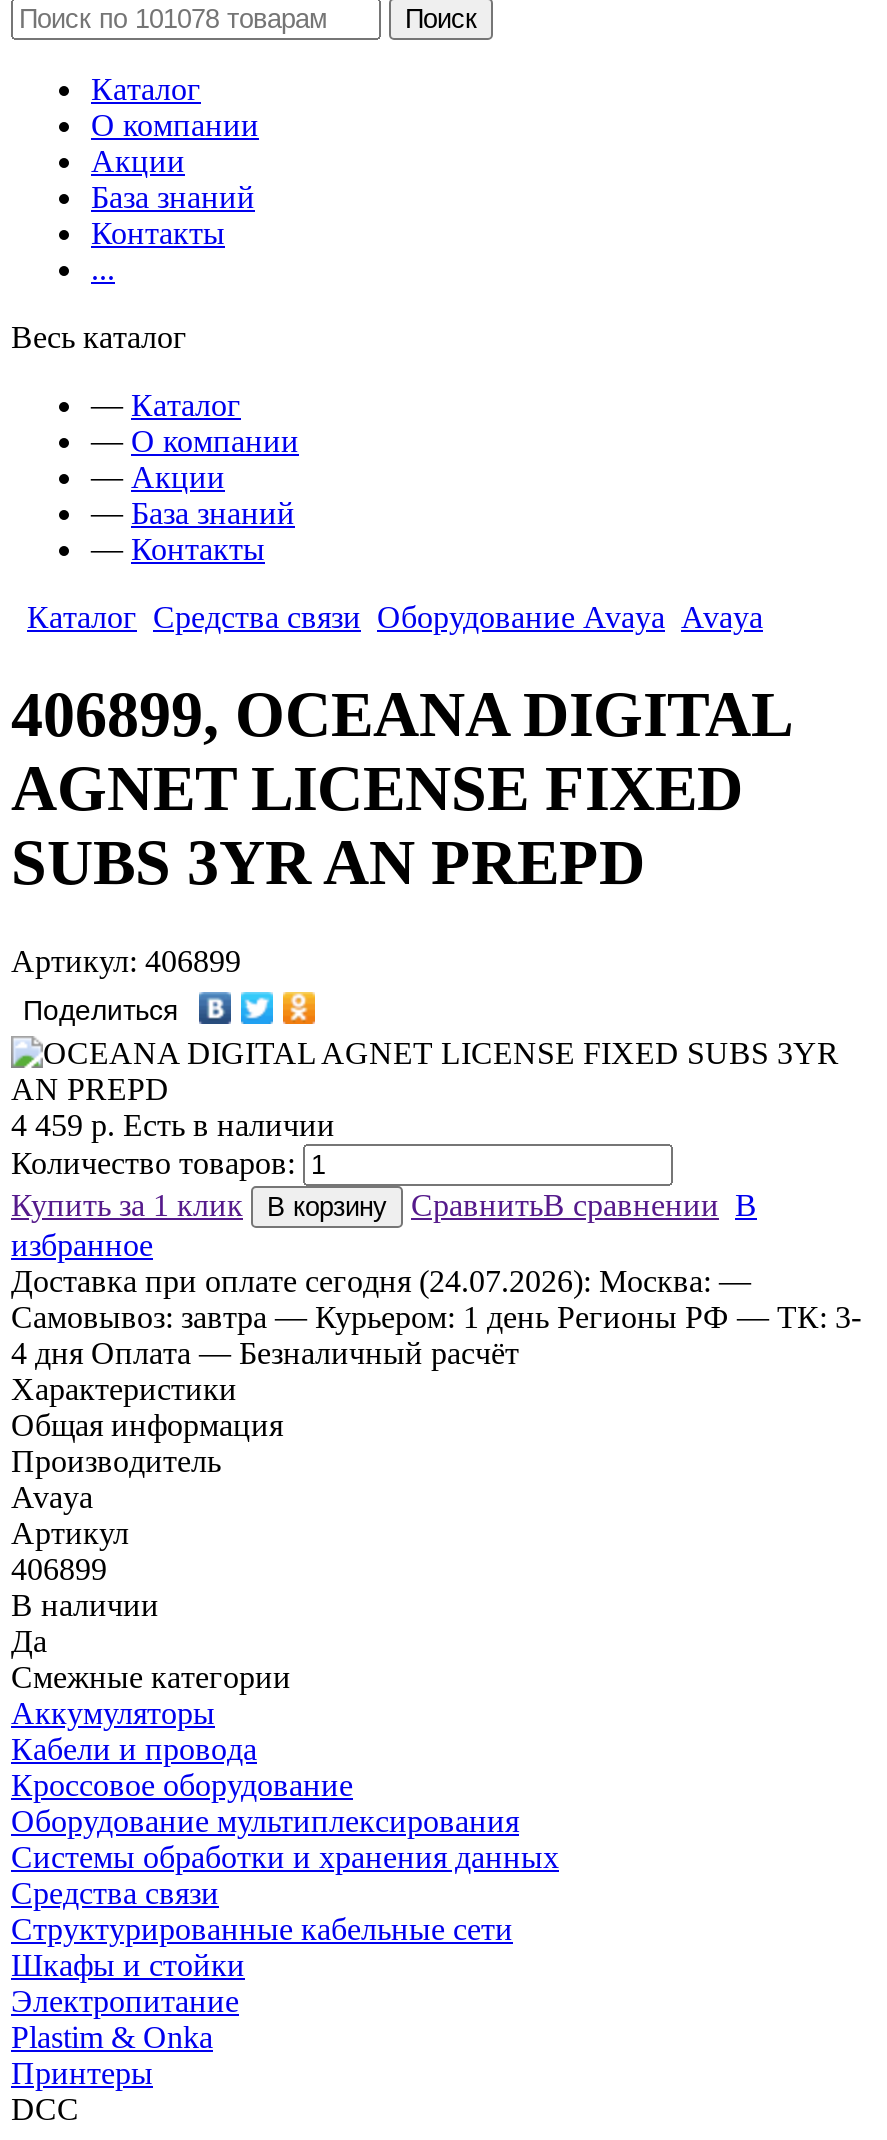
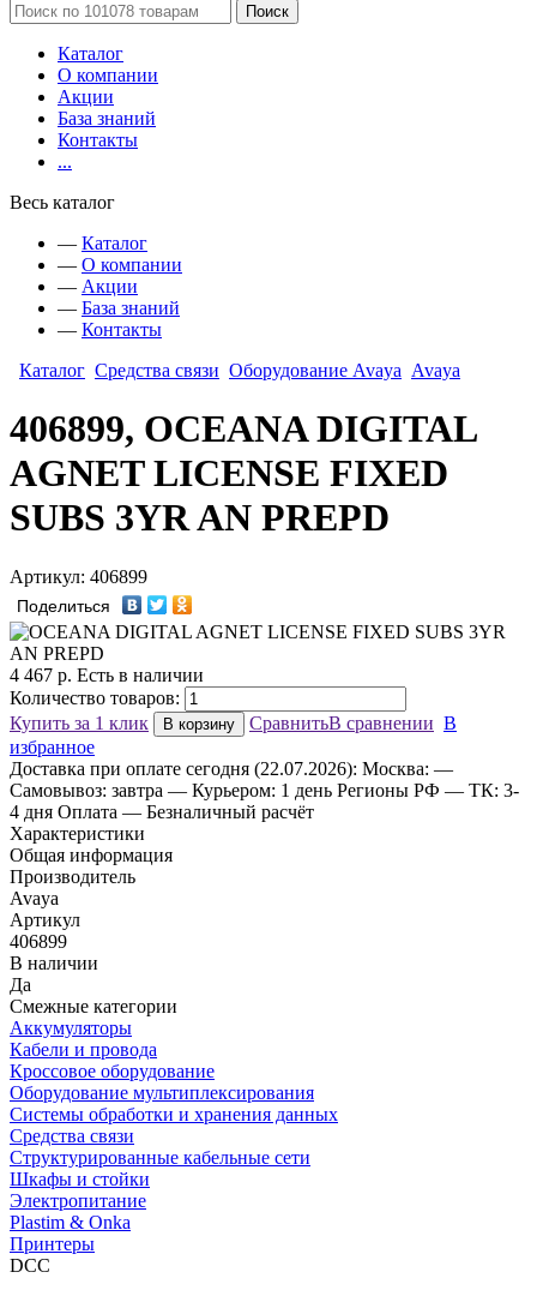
- 4 459 р. Есть в наличии
+ 4 467 р. Есть в наличии

- Доставка при оплате сегодня (24.07.2026): Москва: —
+ Доставка при оплате сегодня (22.07.2026): Москва: —
